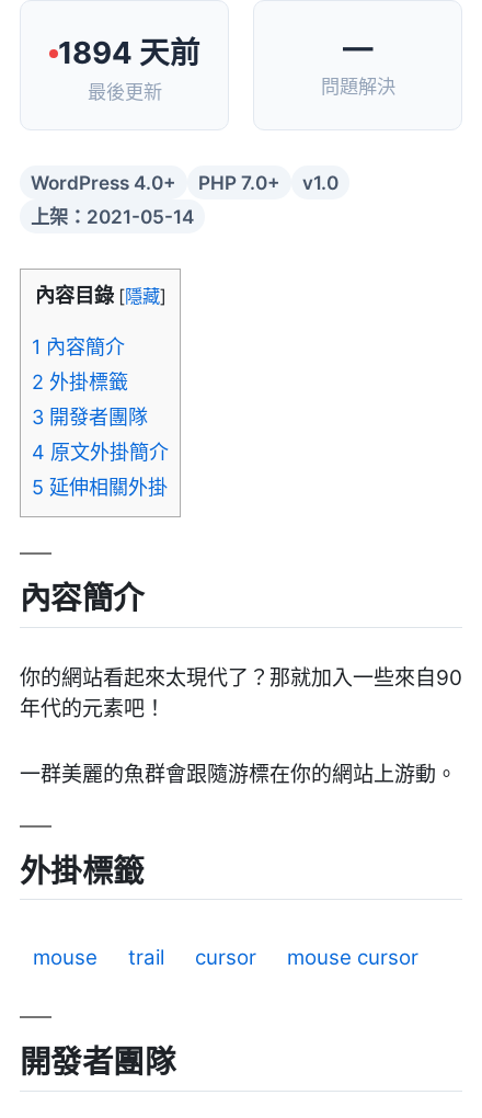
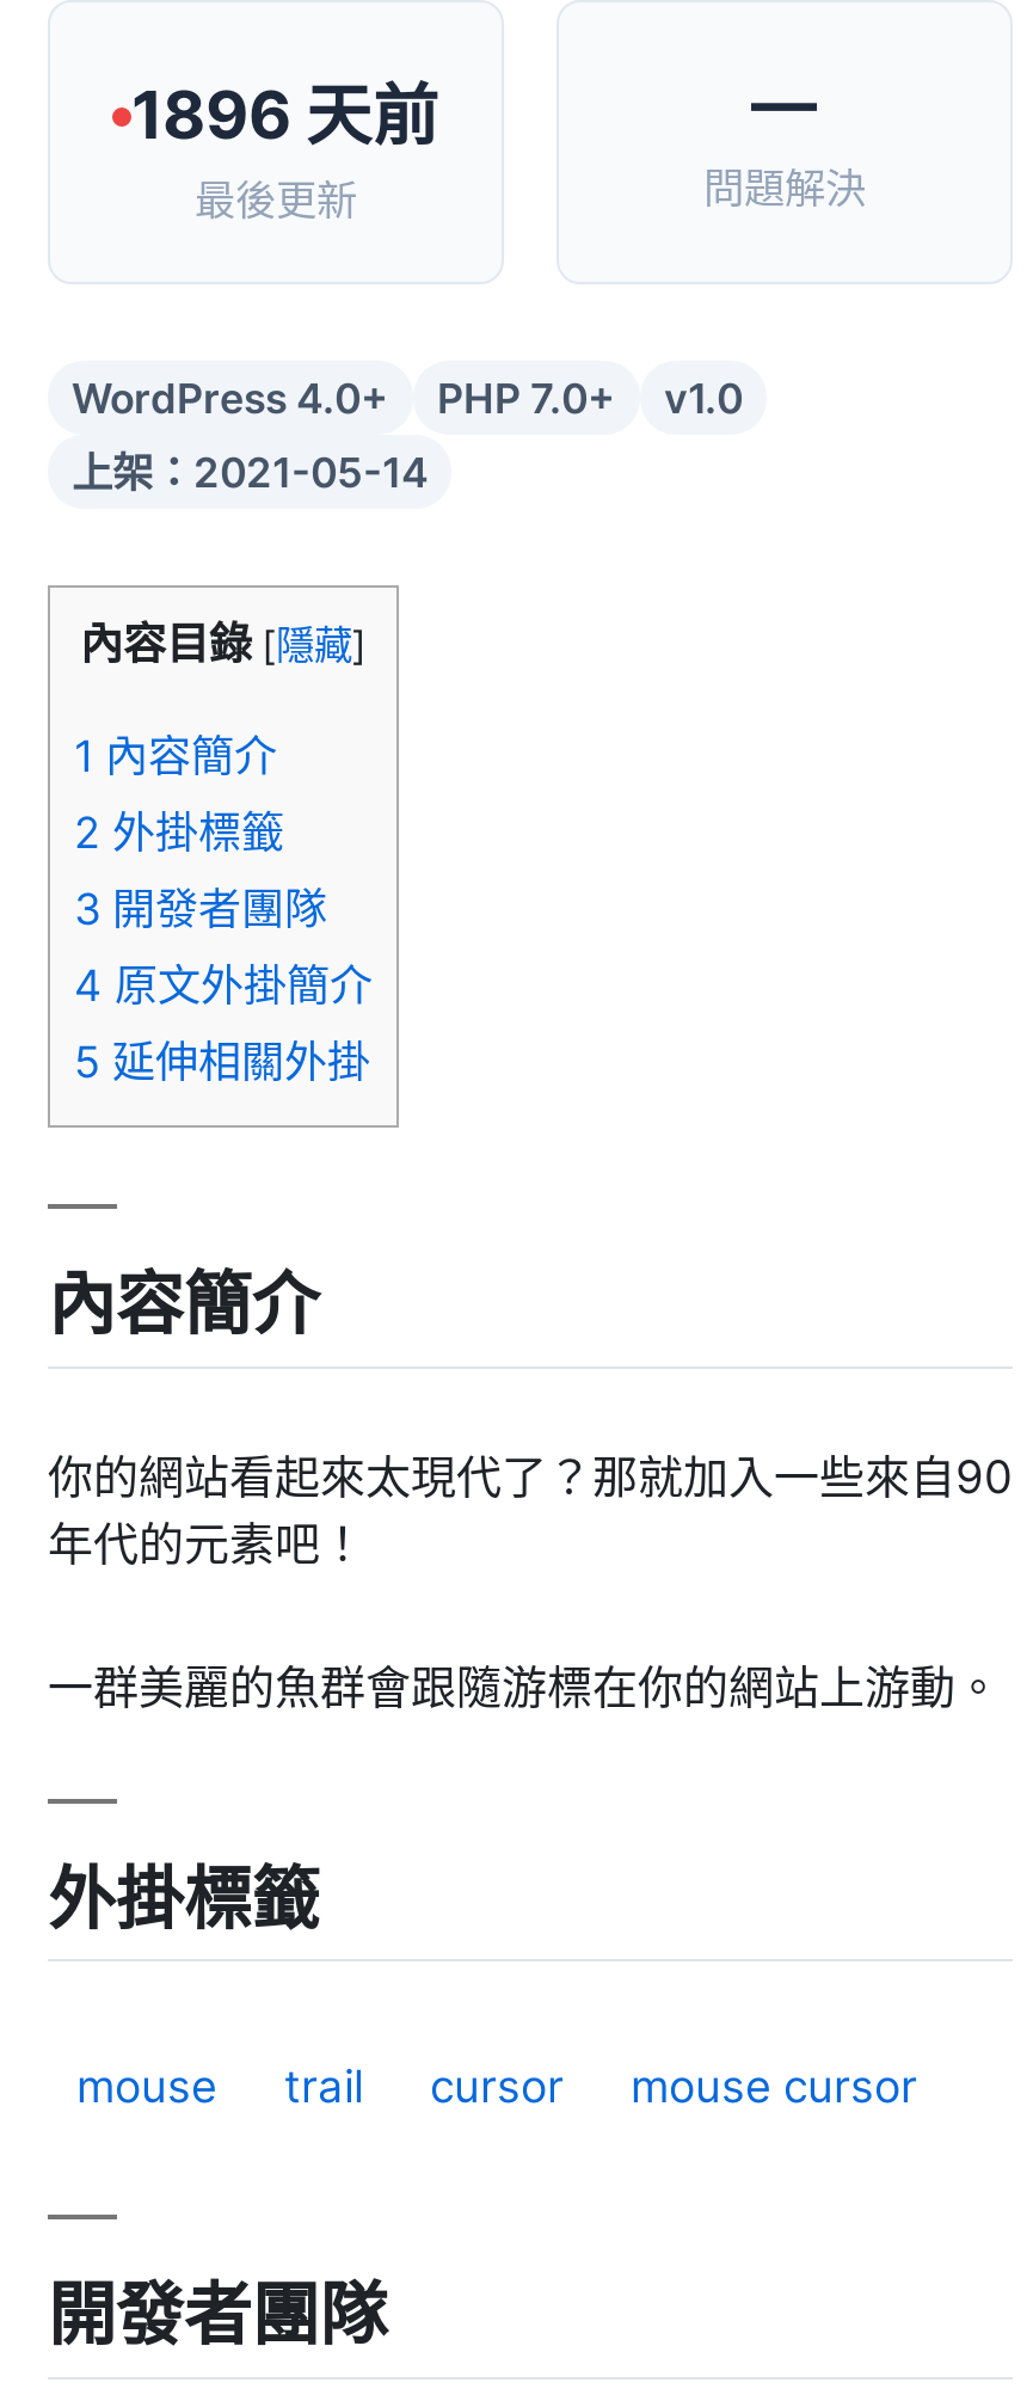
- 1894 天前
+ 1896 天前
